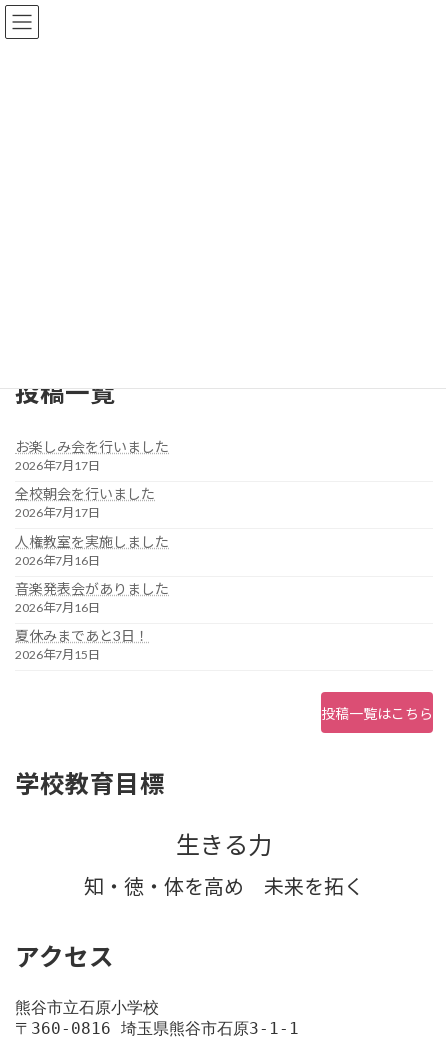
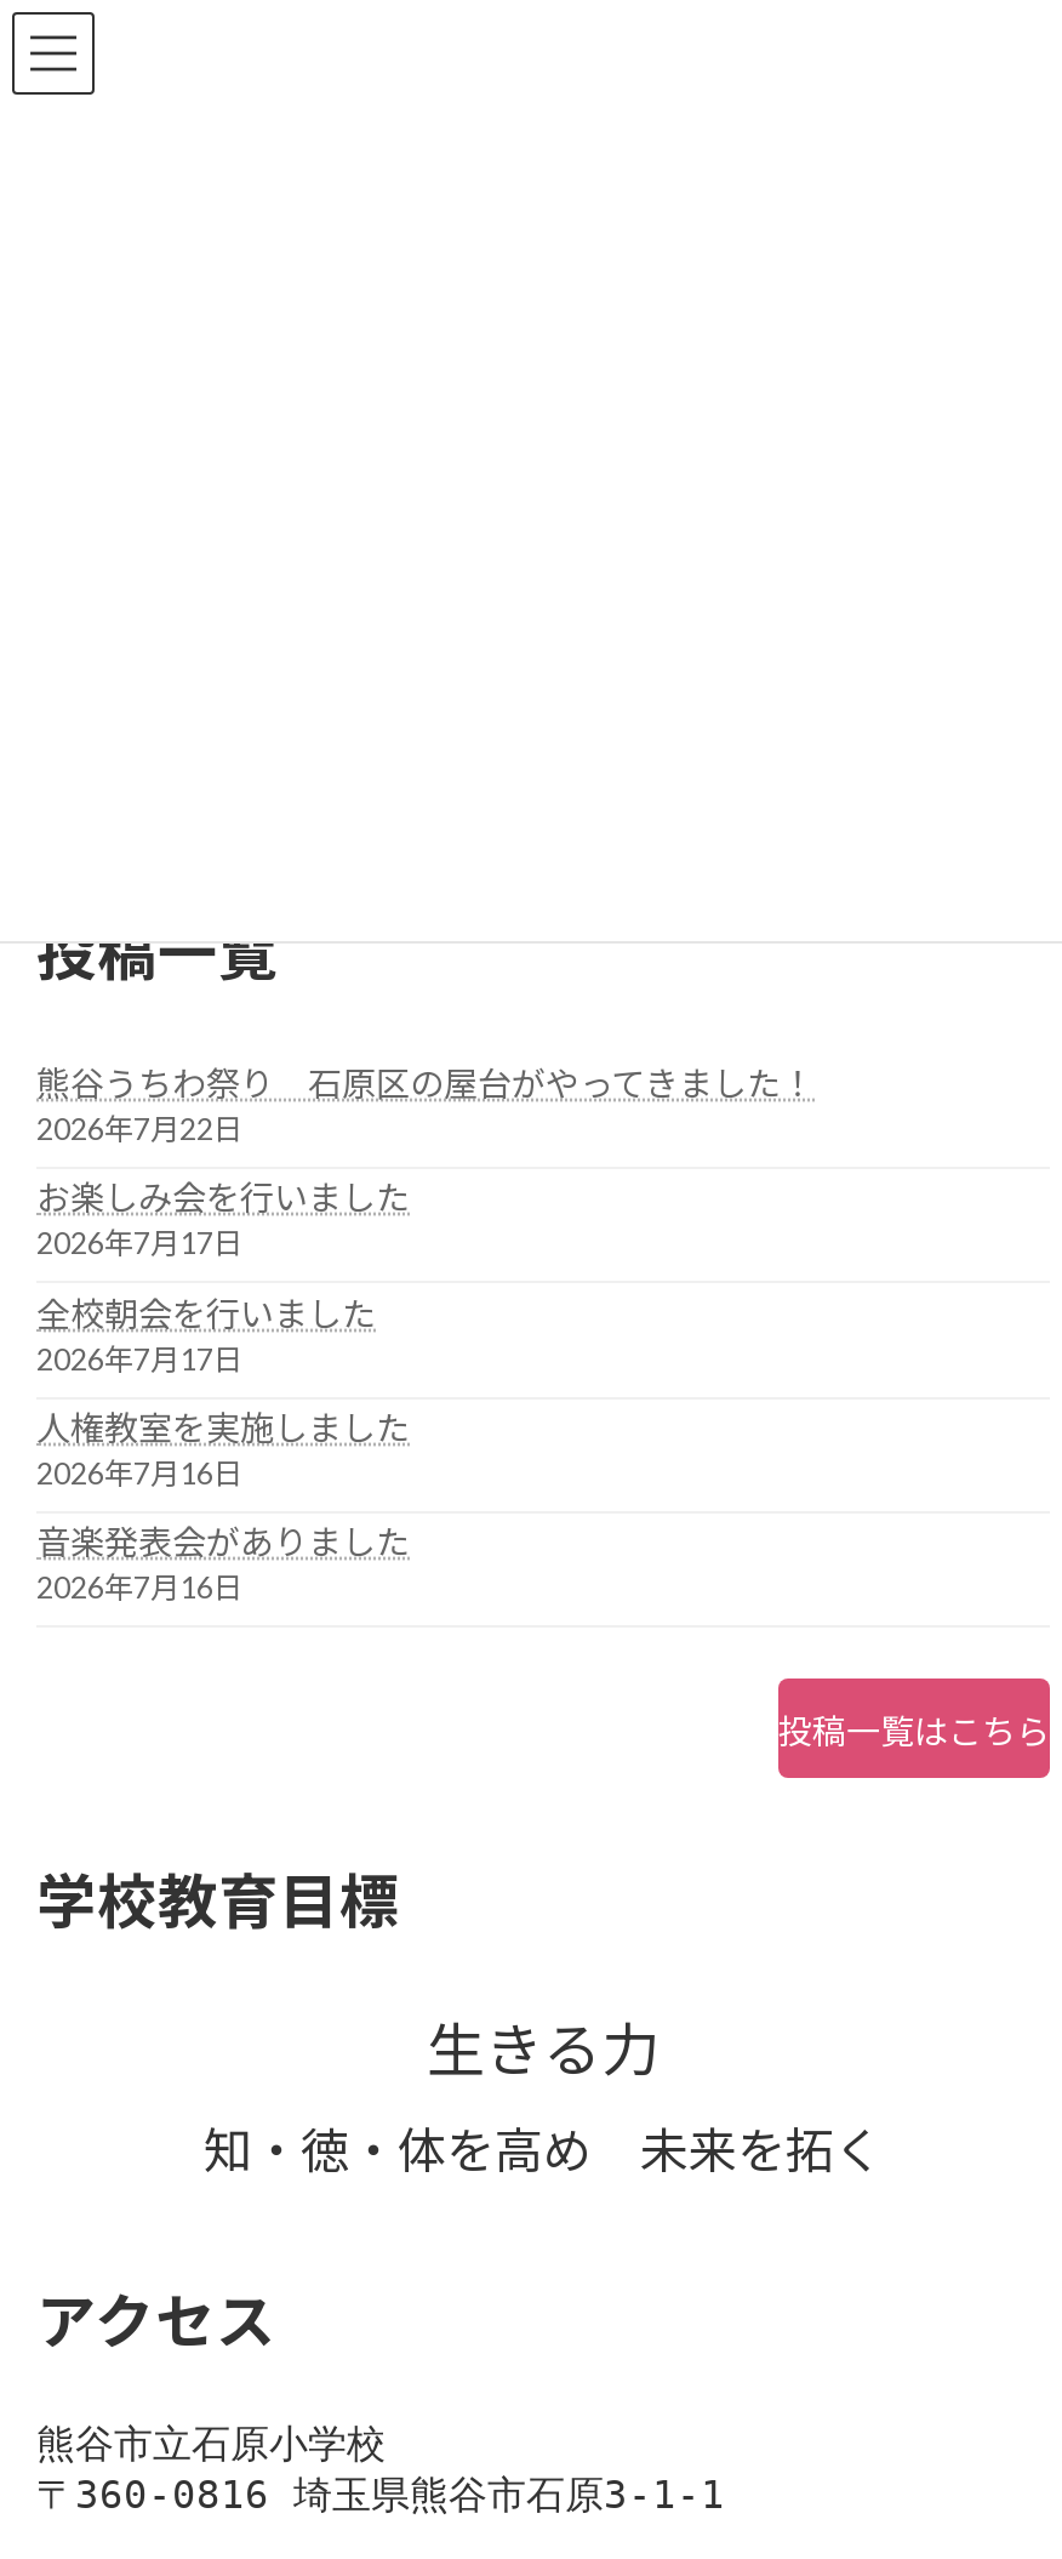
+ 熊谷うちわ祭り 石原区の屋台がやってきました！
+ 2026年7月22日

moved down: お楽しみ会を行いました | 2026年7月17日 | 全校朝会を行いました | 2026年7月17日 | 人権教室を実施しました | 2026年7月16日 | 音楽発表会がありました | 2026年7月16日

- 夏休みまであと3日！
- 2026年7月15日
